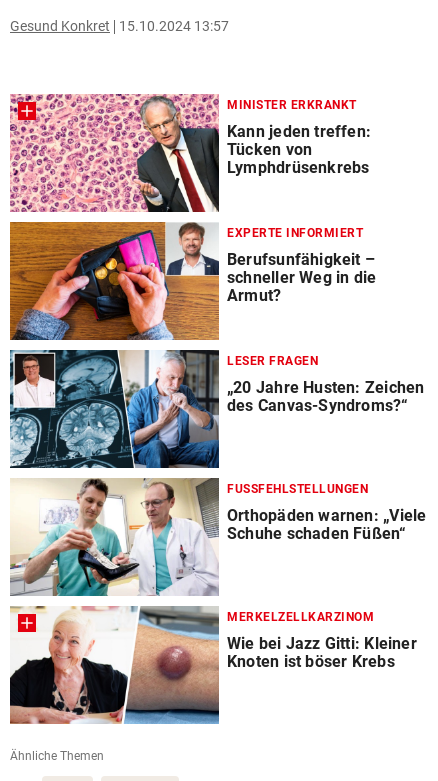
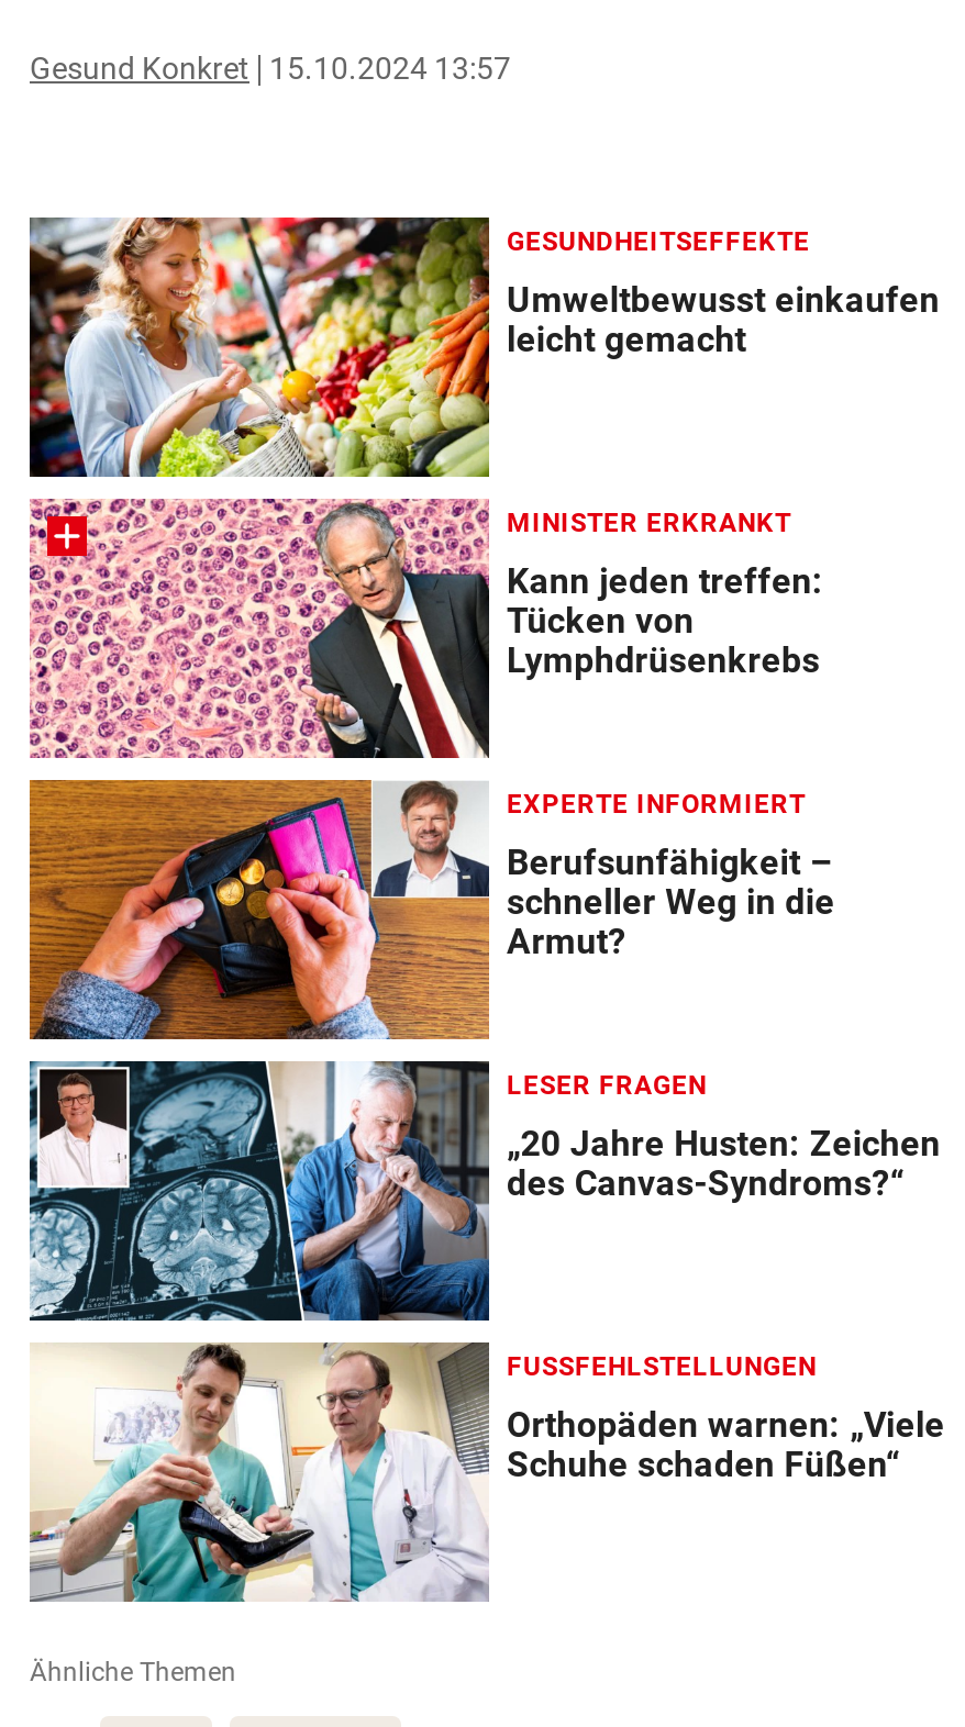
+ [image]
+ GESUNDHEITSEFFEKTE
+ Umweltbewusst einkaufen
+ leicht gemacht

moved down: MINISTER ERKRANKT | Kann jeden treffen: | Tücken von | ... | Orthopäden warnen: „Viele | Schuhe schaden Füßen“

- [image]
- MERKELZELLKARZINOM
- Wie bei Jazz Gitti: Kleiner
- Knoten ist böser Krebs
